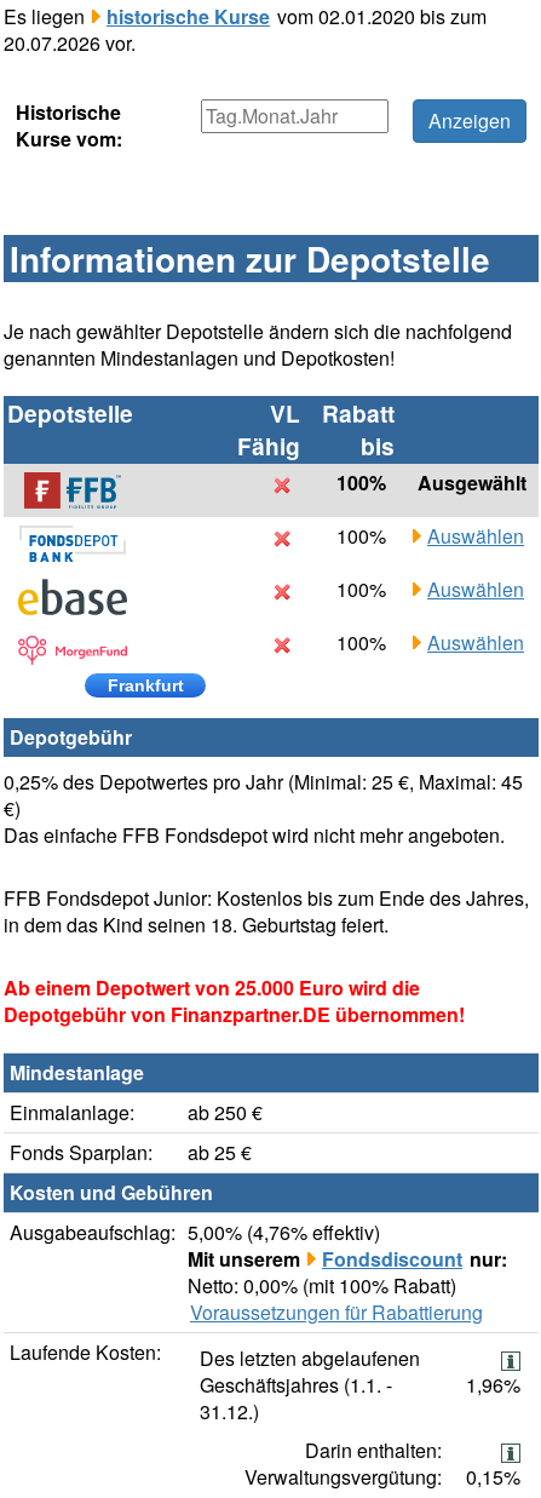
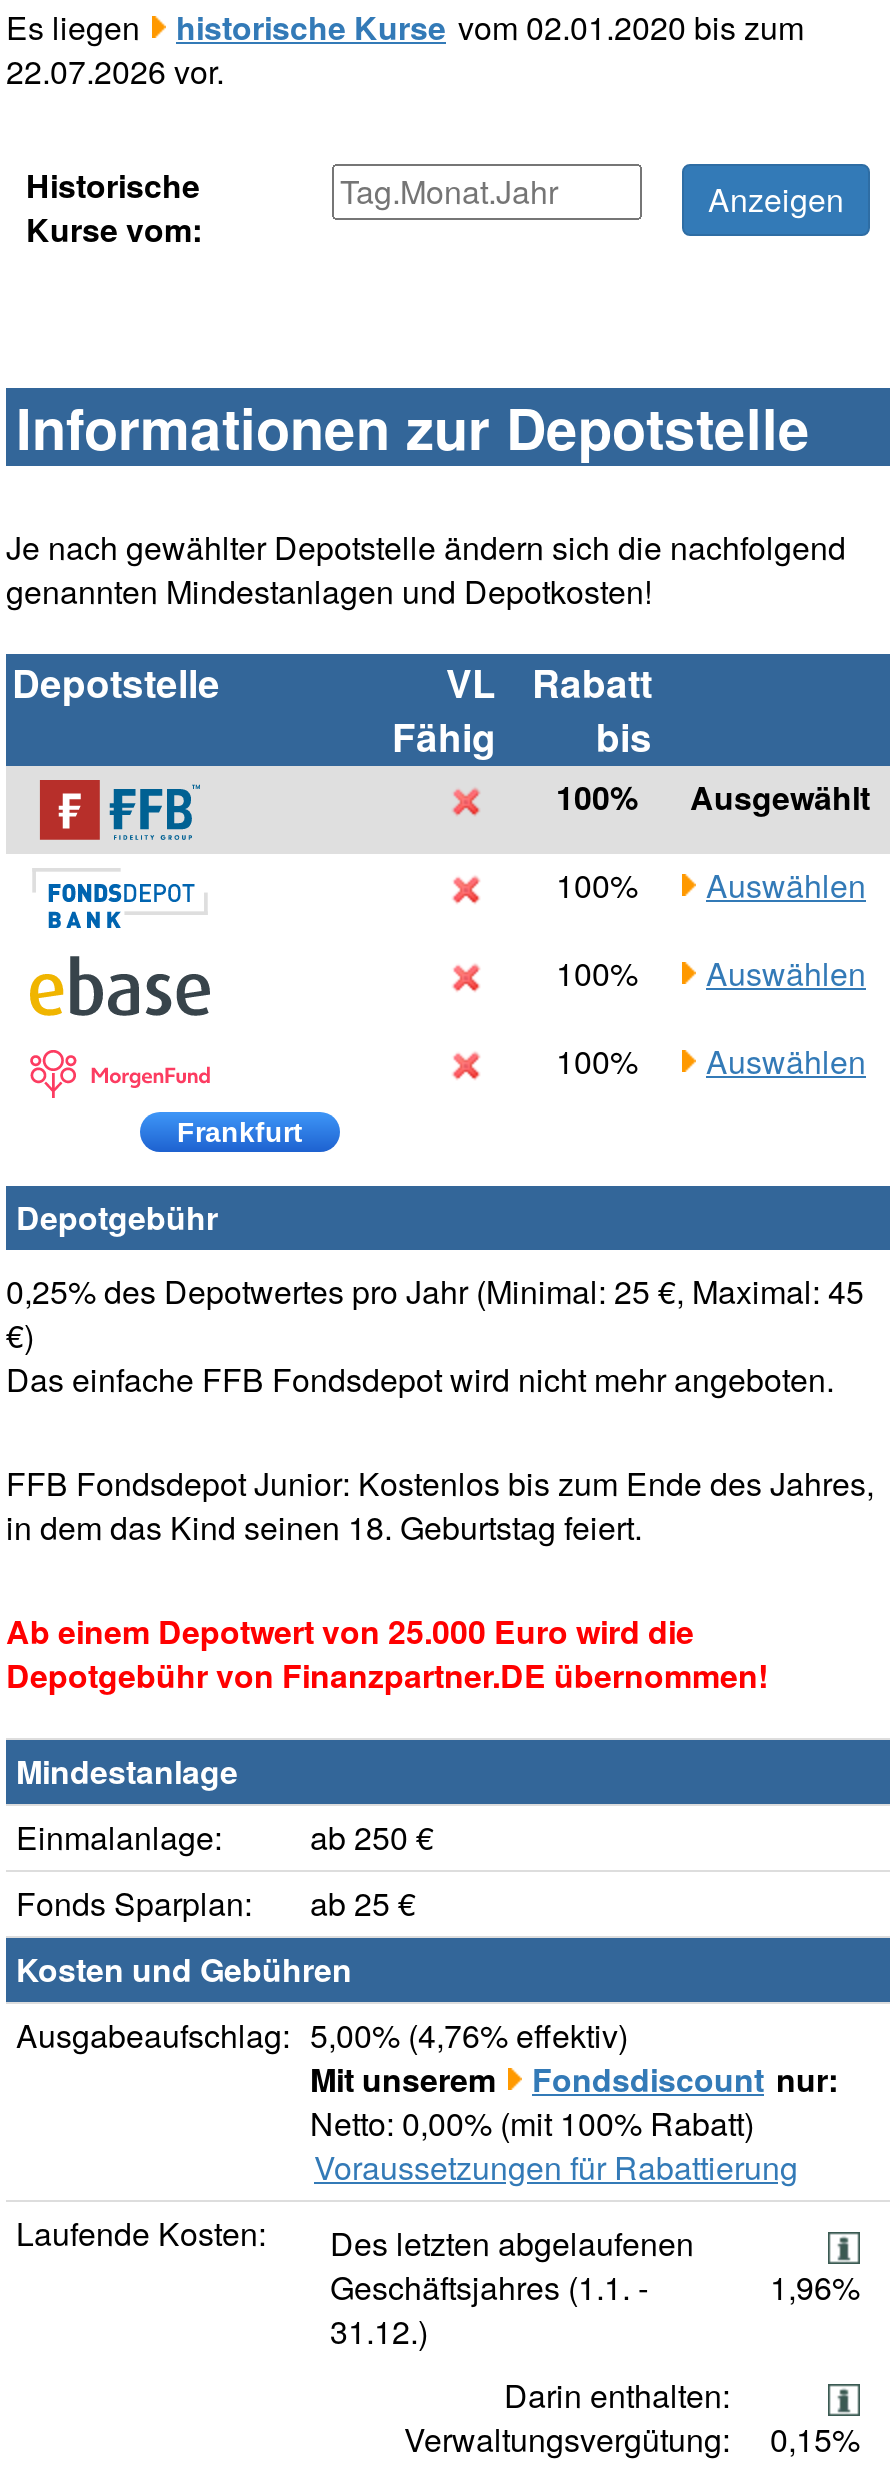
- 20.07.2026 vor.
+ 22.07.2026 vor.
